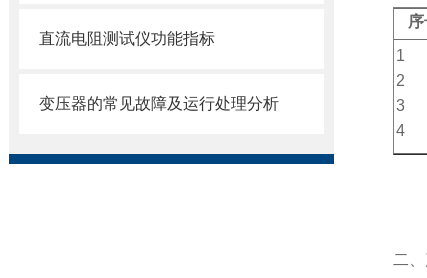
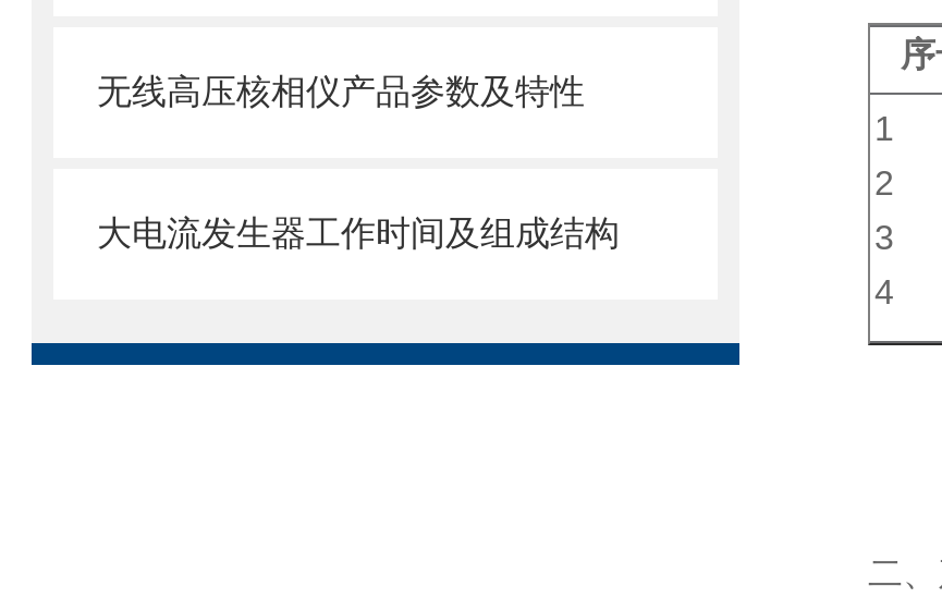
- 直流电阻测试仪功能指标
+ 无线高压核相仪产品参数及特性

- 变压器的常见故障及运行处理分析
+ 大电流发生器工作时间及组成结构
